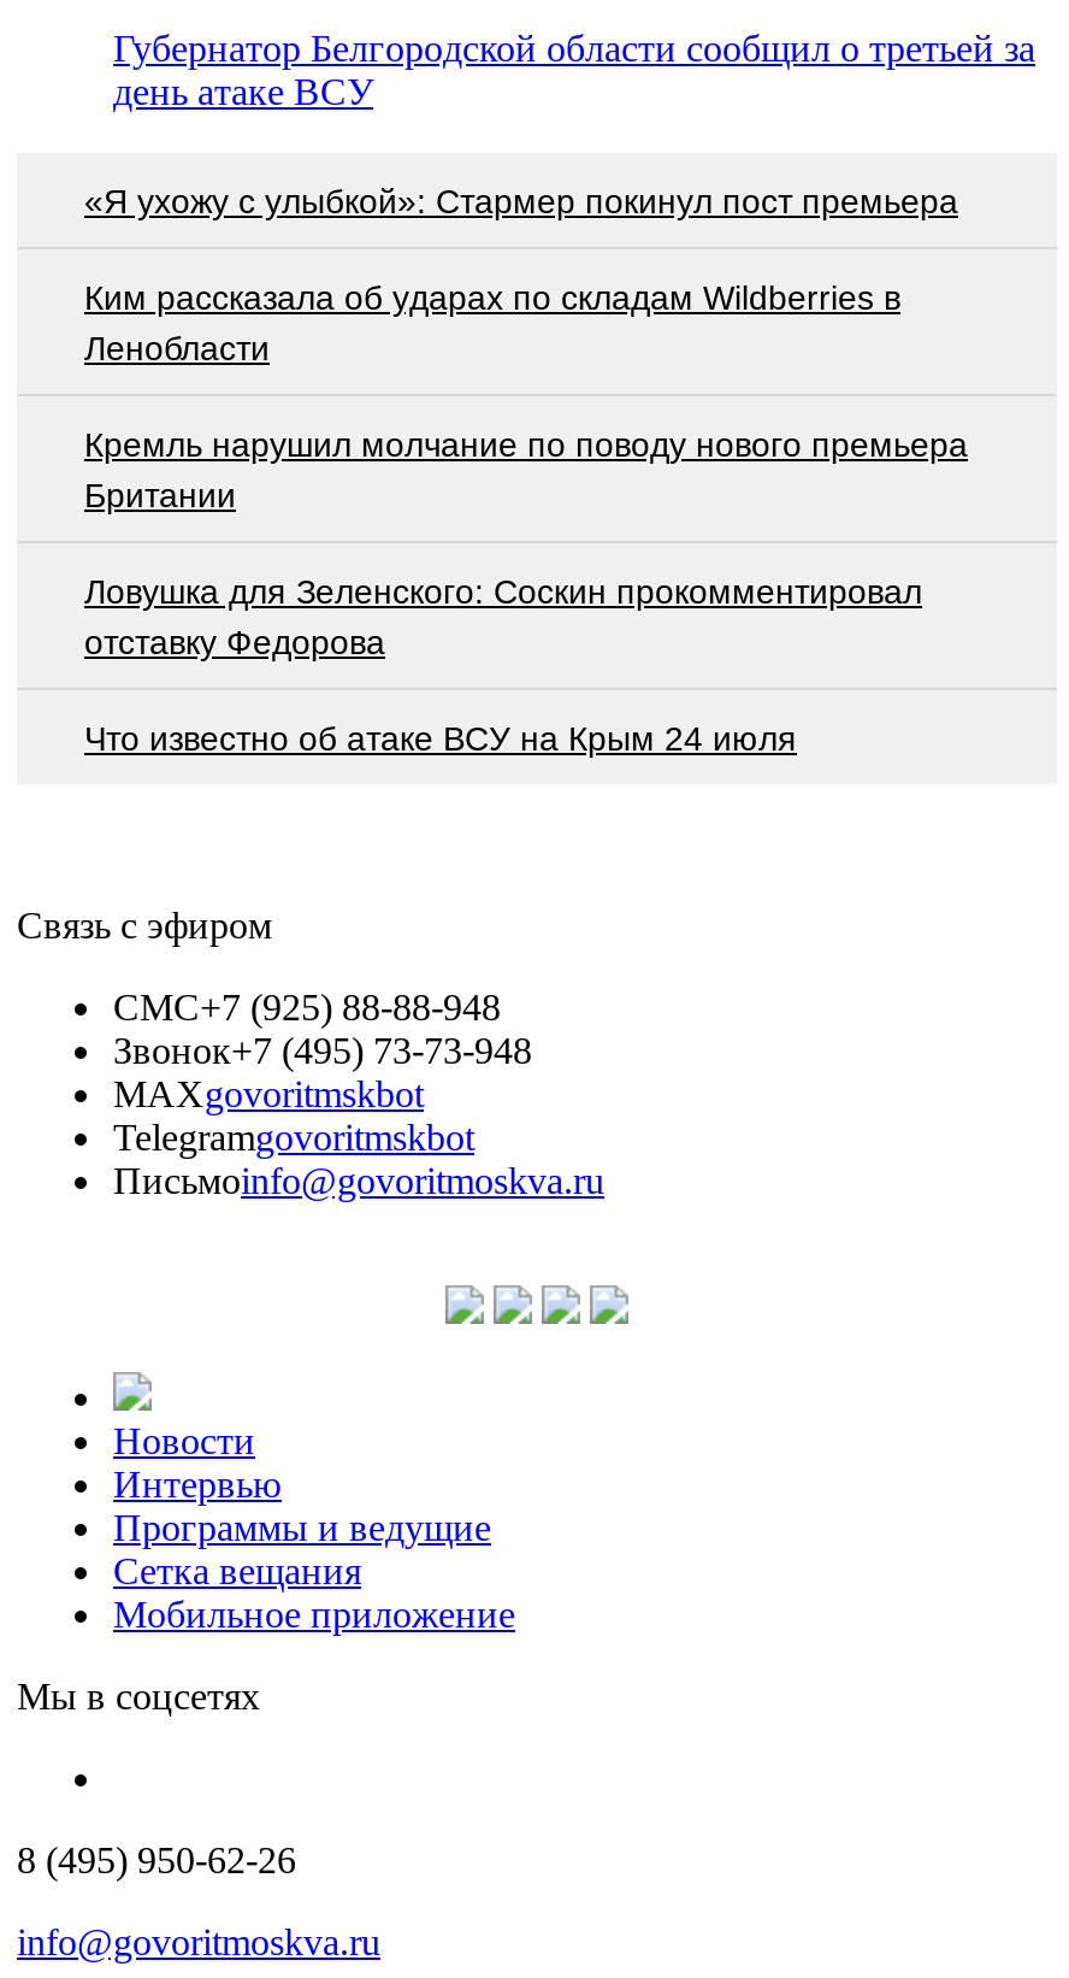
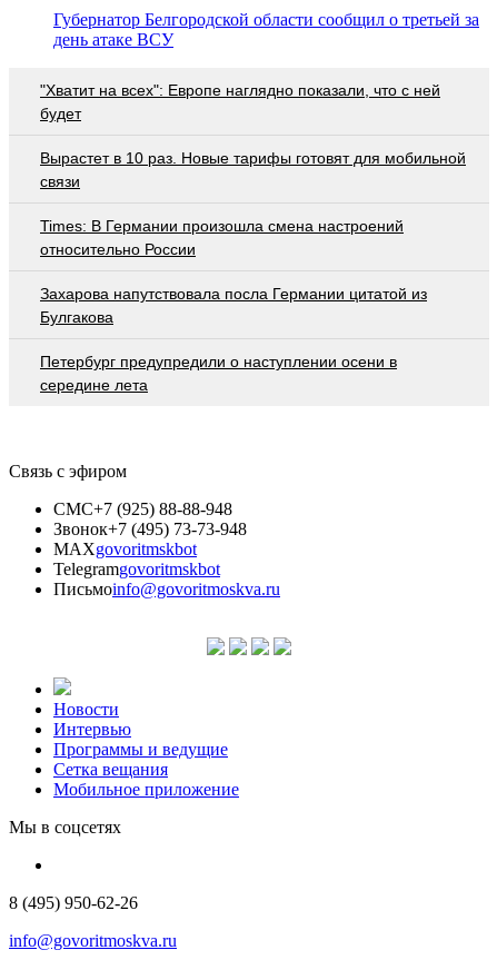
- «Я ухожу с улыбкой»: Стармер покинул пост премьера
+ "Хватит на всех": Европе наглядно показали, что с ней
+ будет

- Ким рассказала об ударах по складам Wildberries в
- Ленобласти
+ Вырастет в 10 раз. Новые тарифы готовят для мобильной
+ связи

- Кремль нарушил молчание по поводу нового премьера
- Британии
+ Times: В Германии произошла смена настроений
+ относительно России

- Ловушка для Зеленского: Соскин прокомментировал
- отставку Федорова
+ Захарова напутствовала посла Германии цитатой из
+ Булгакова

- Что известно об атаке ВСУ на Крым 24 июля
+ Петербург предупредили о наступлении осени в
+ середине лета
